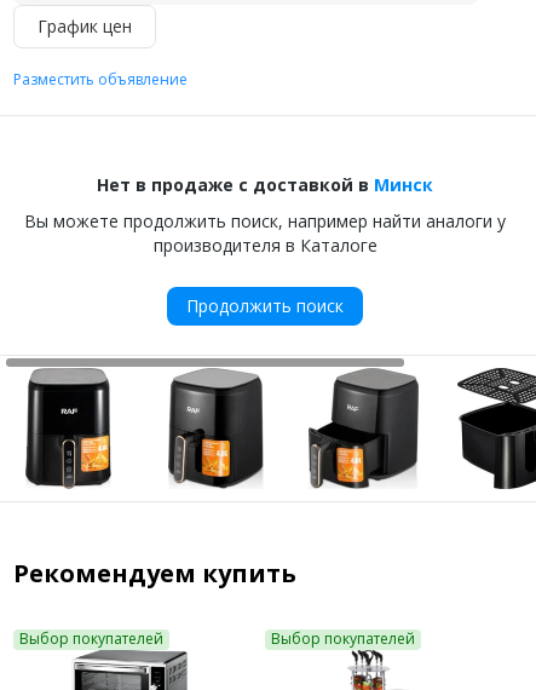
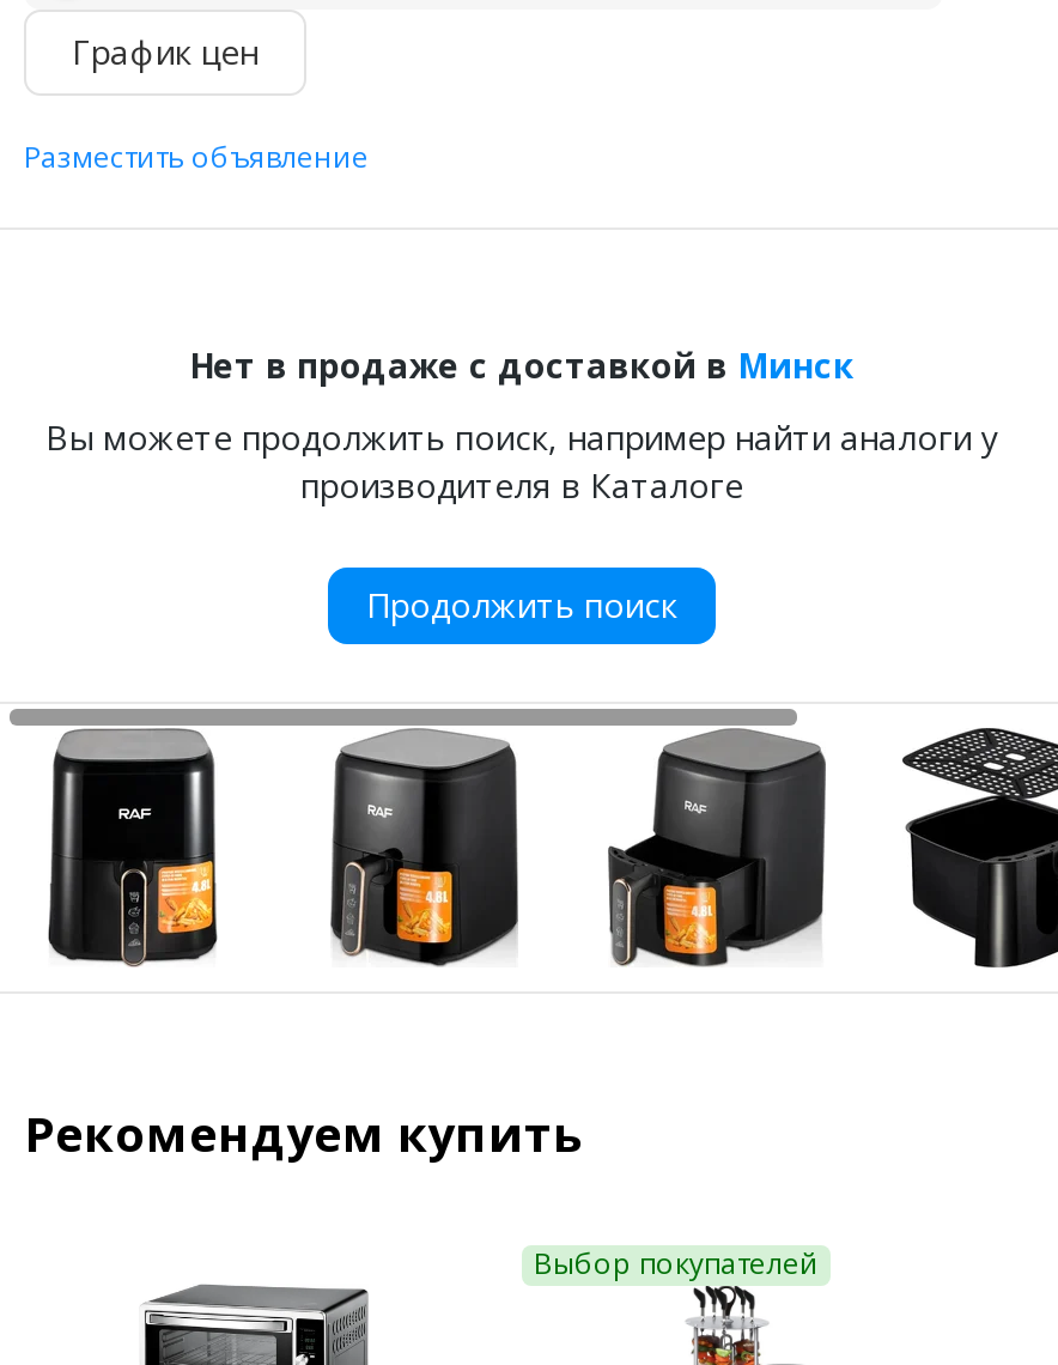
- Выбор покупателей
